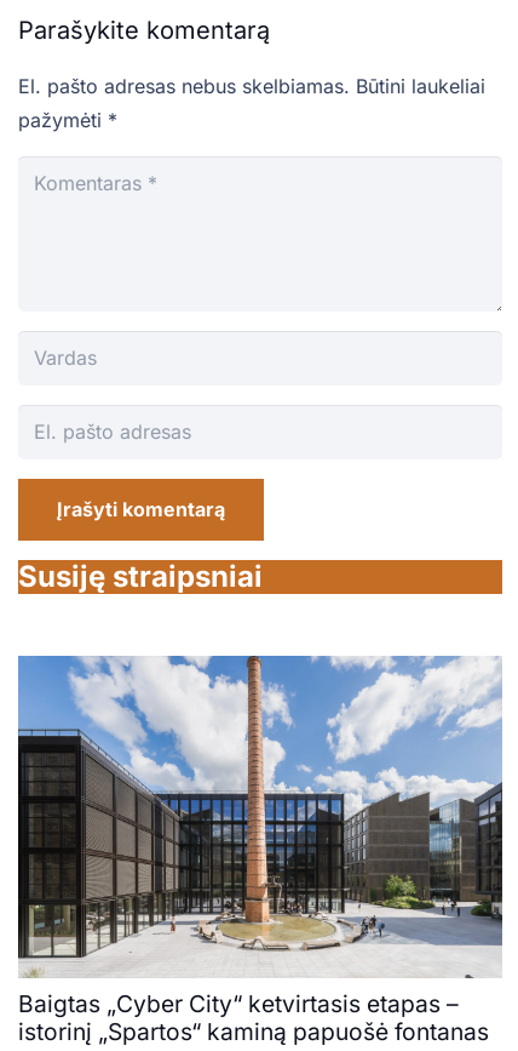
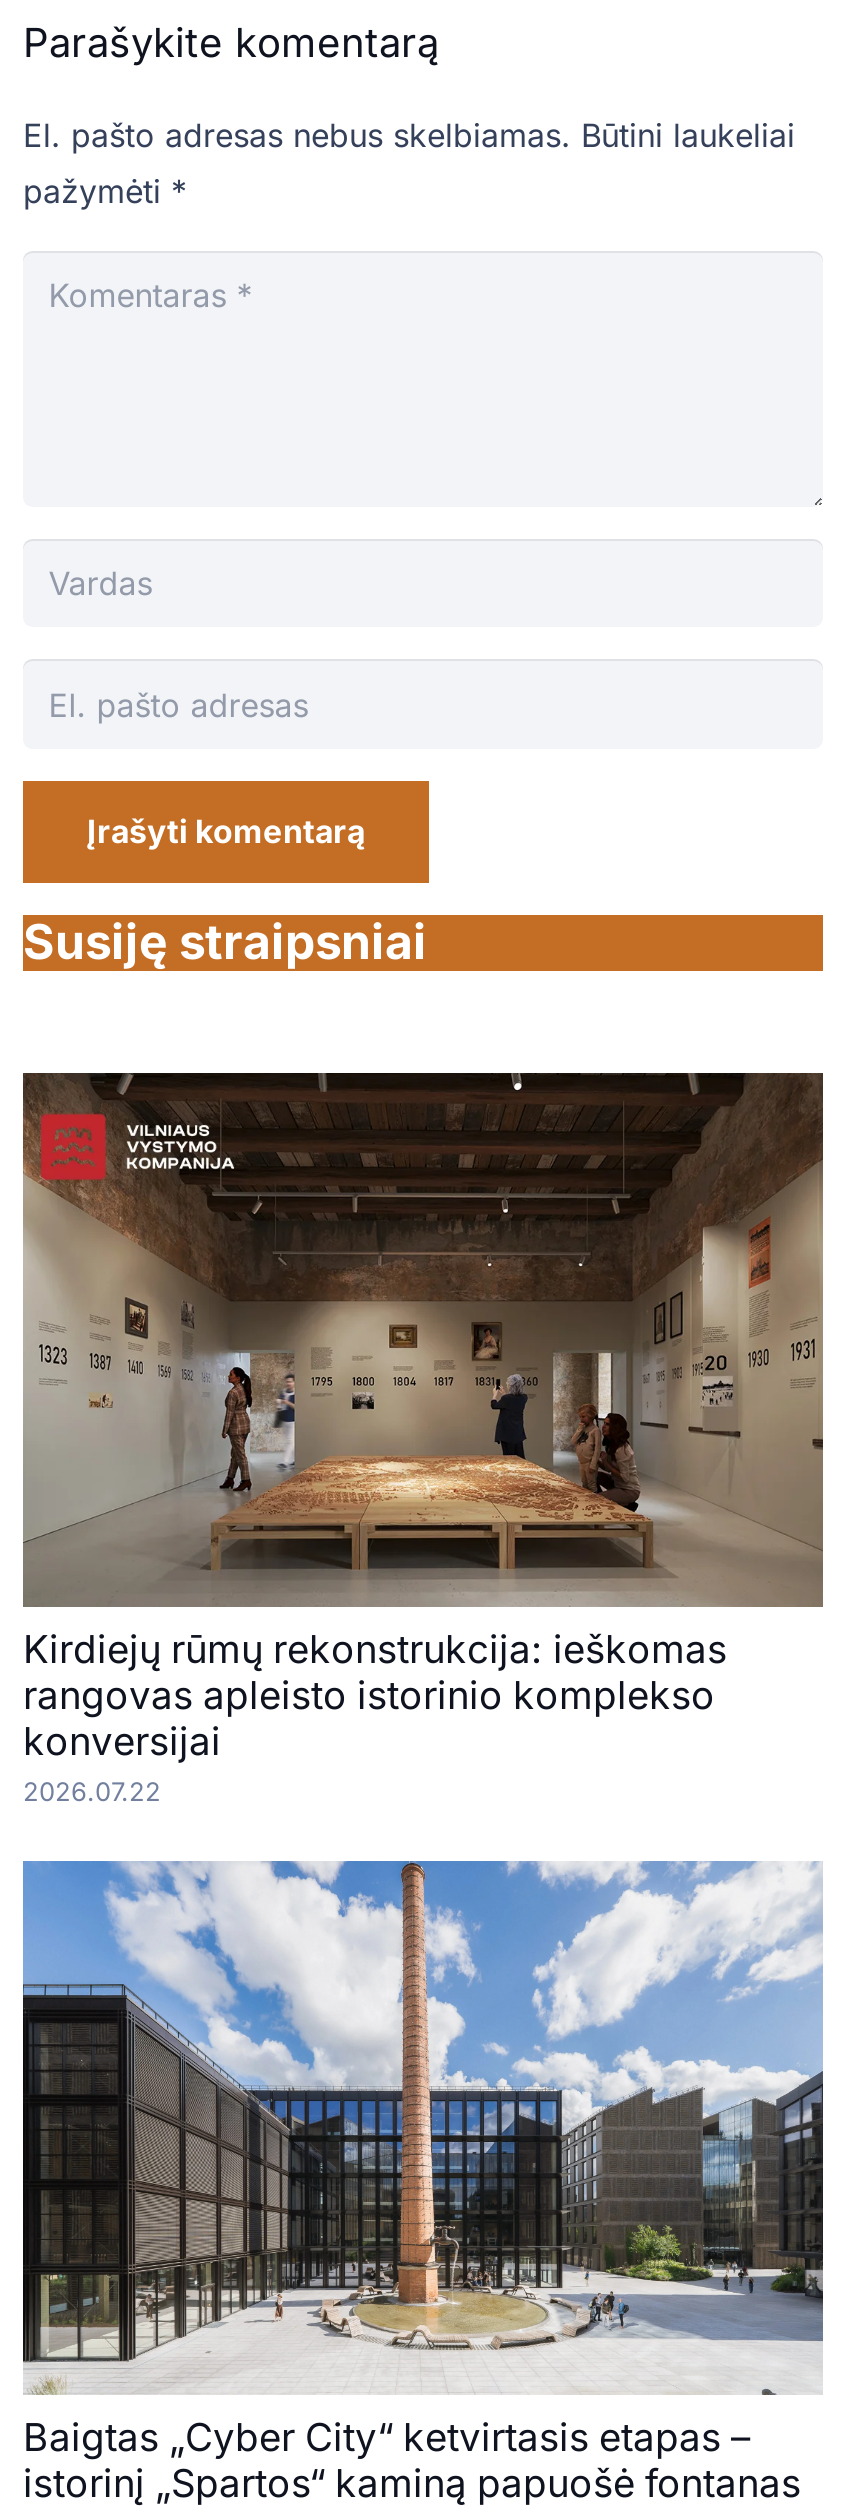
+ [image]
+ Kirdiejų rūmų rekonstrukcija: ieškomas
+ rangovas apleisto istorinio komplekso
+ konversijai
+ 2026.07.22
